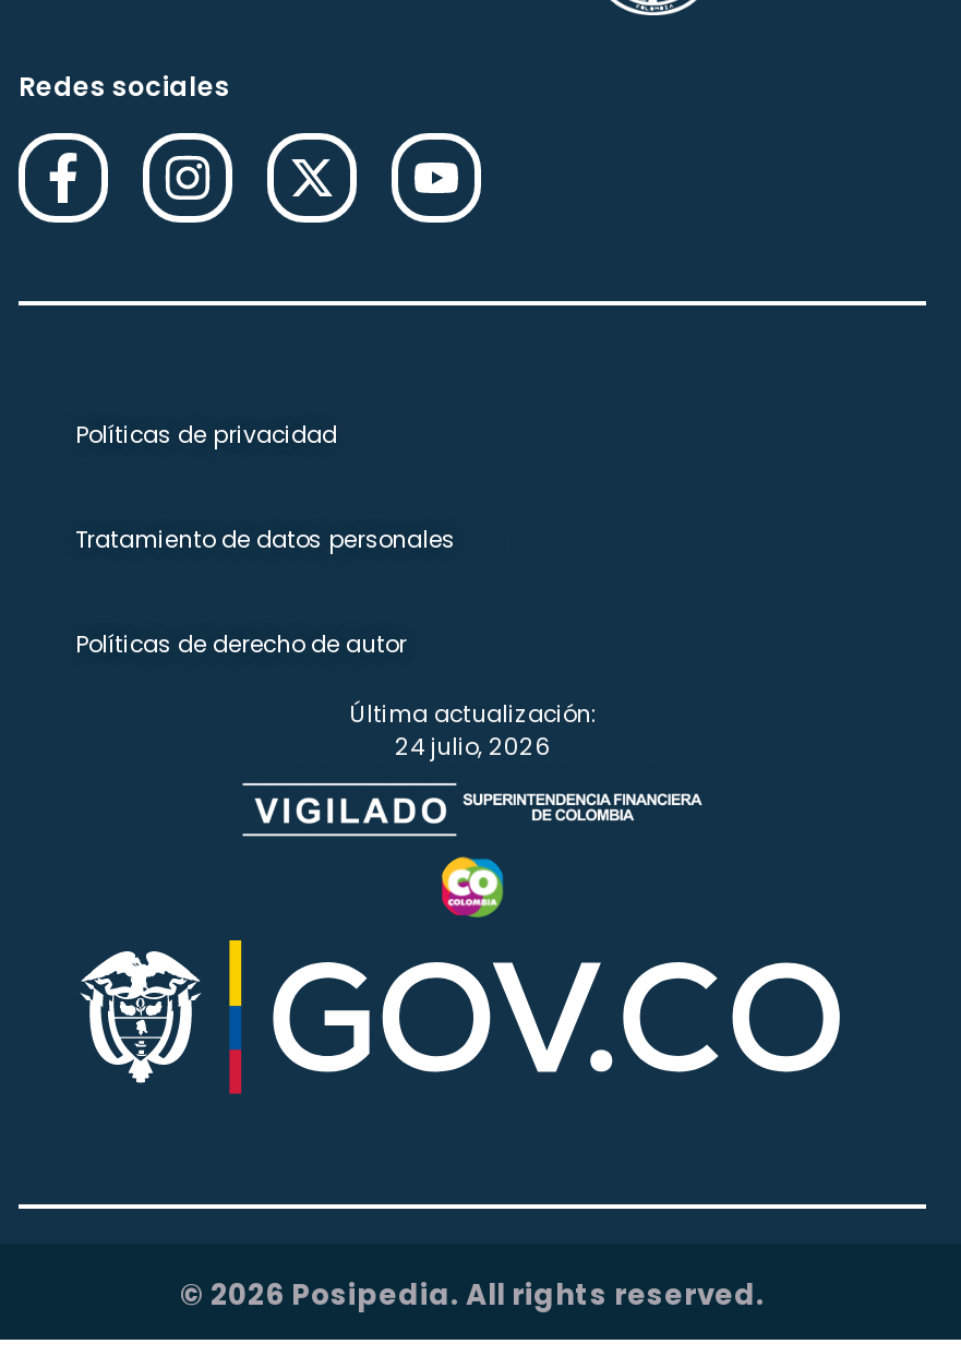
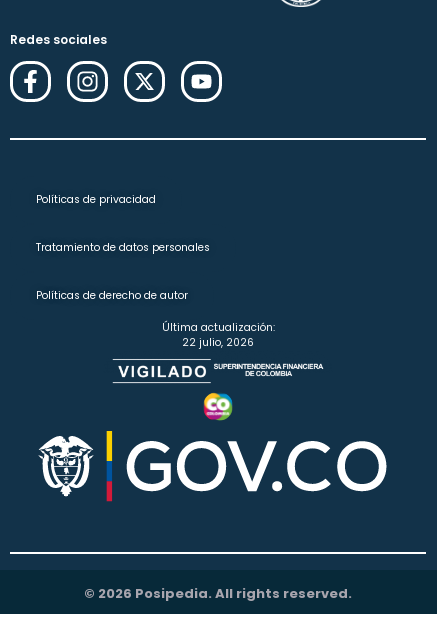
- 24 julio, 2026
+ 22 julio, 2026
